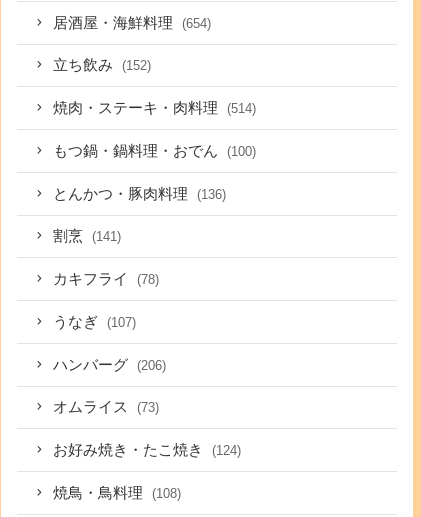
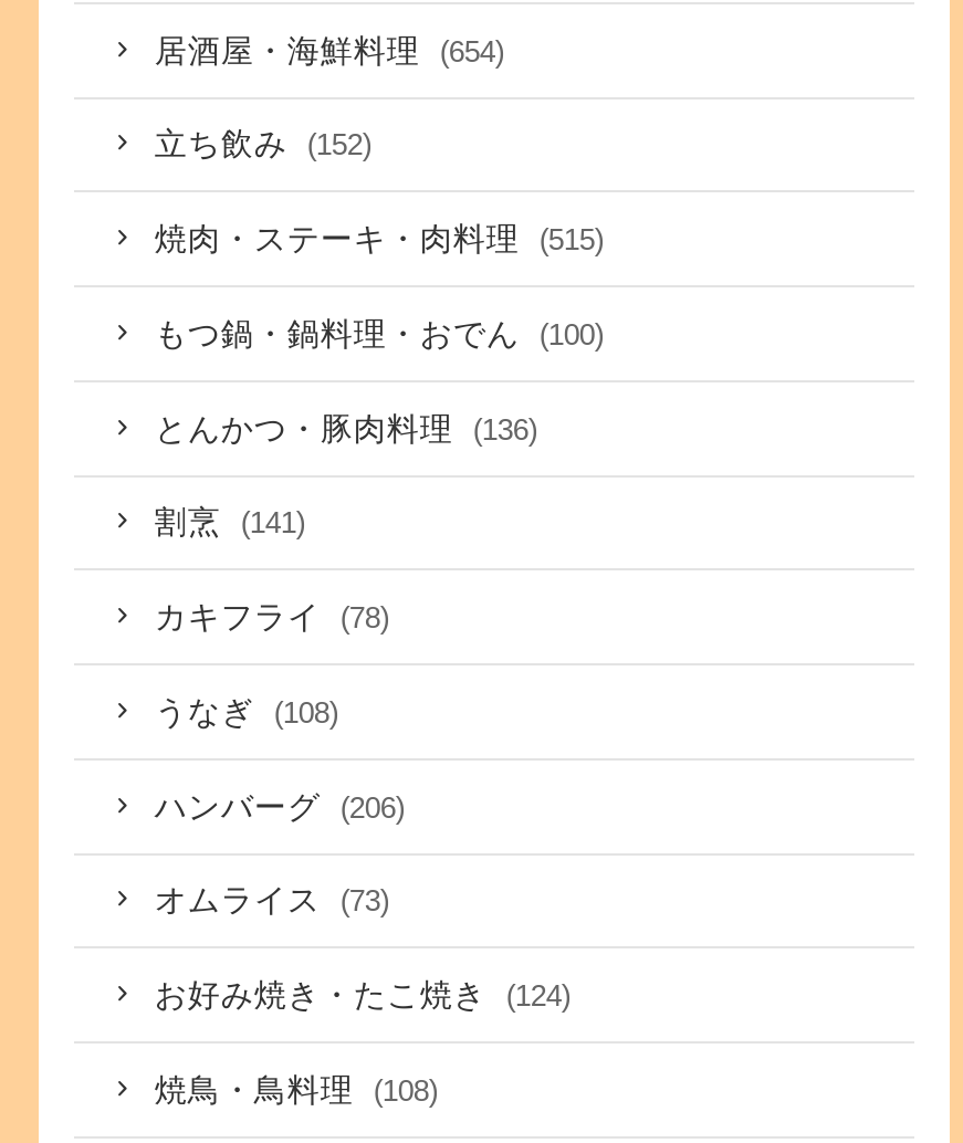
- 焼肉・ステーキ・肉料理 (514)
+ 焼肉・ステーキ・肉料理 (515)

- うなぎ (107)
+ うなぎ (108)
